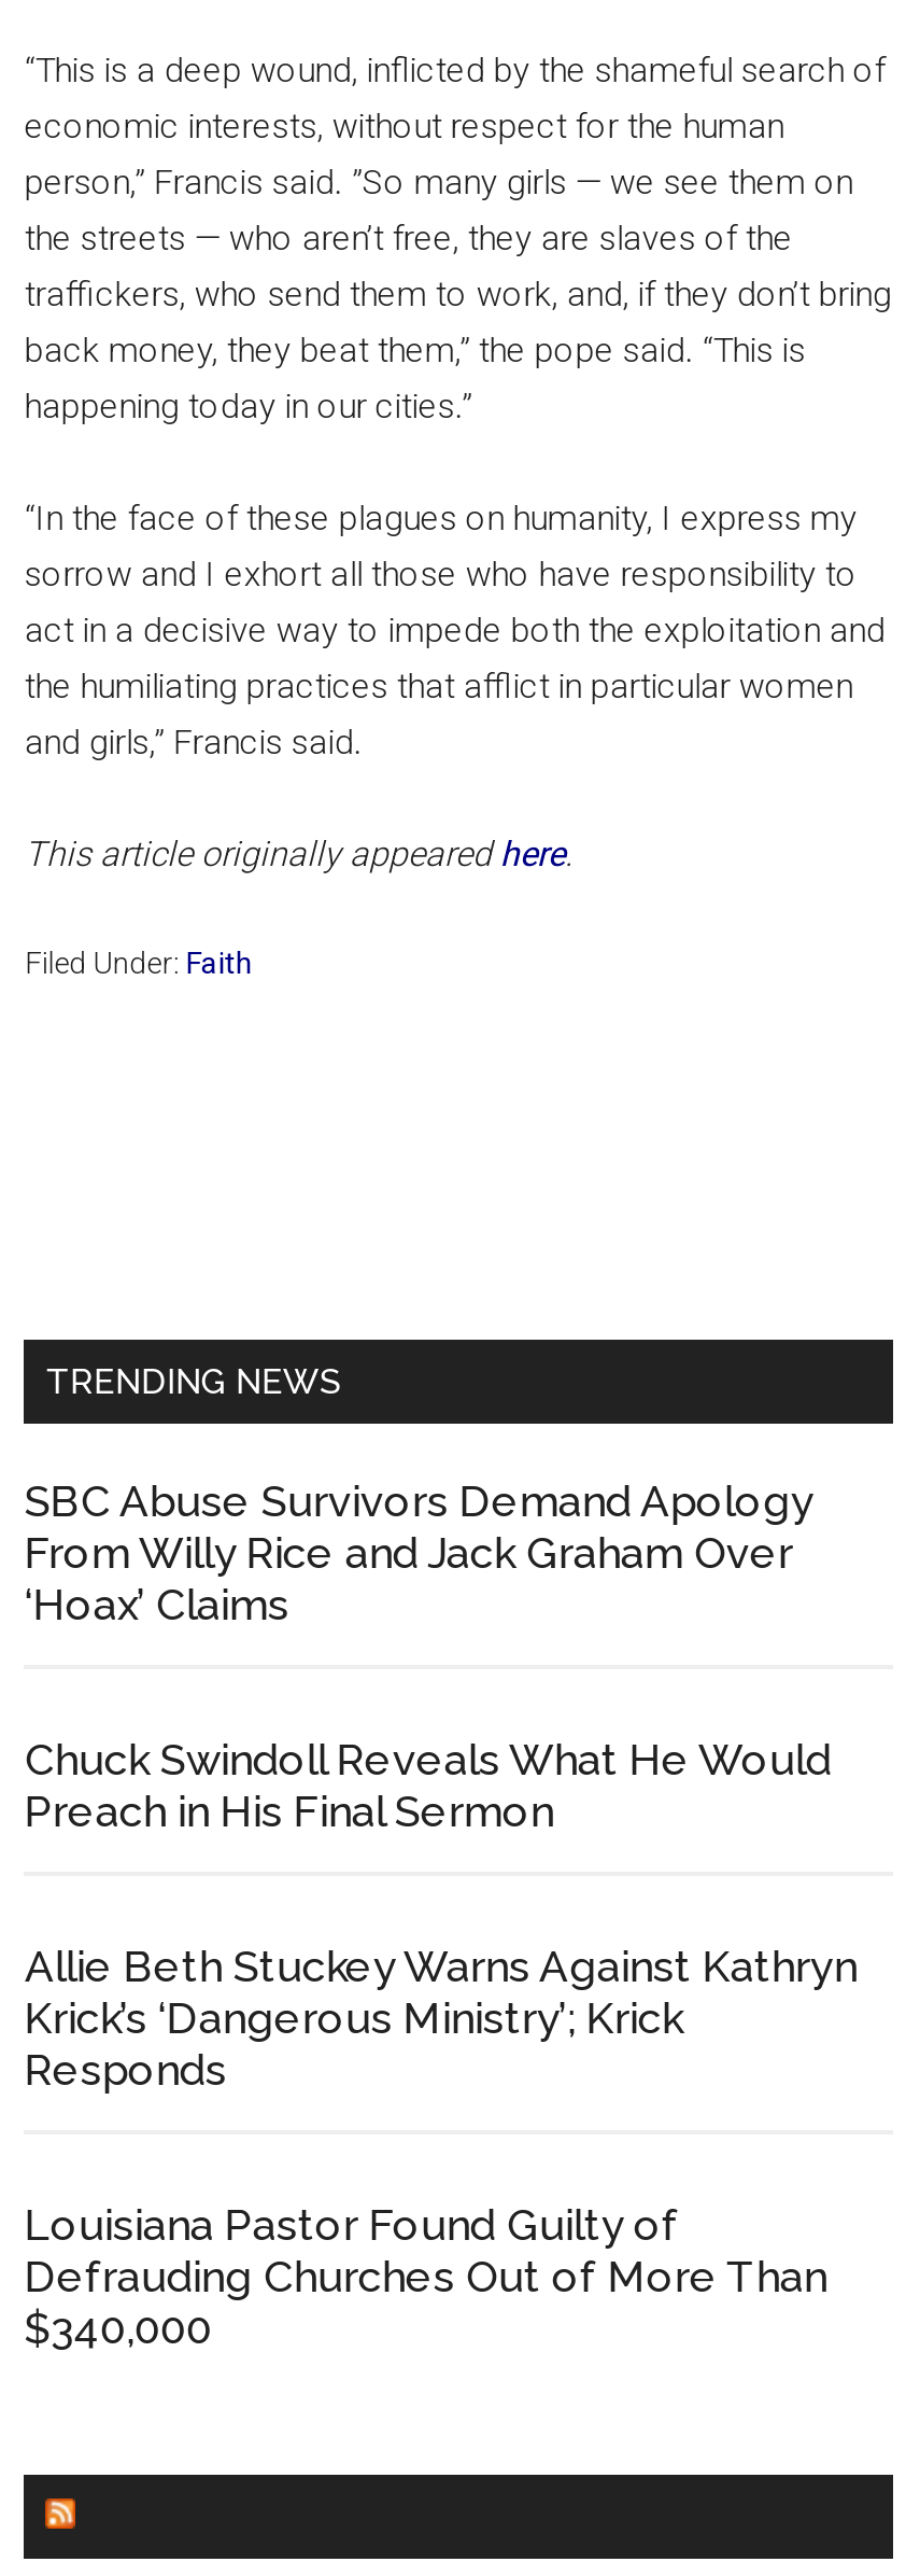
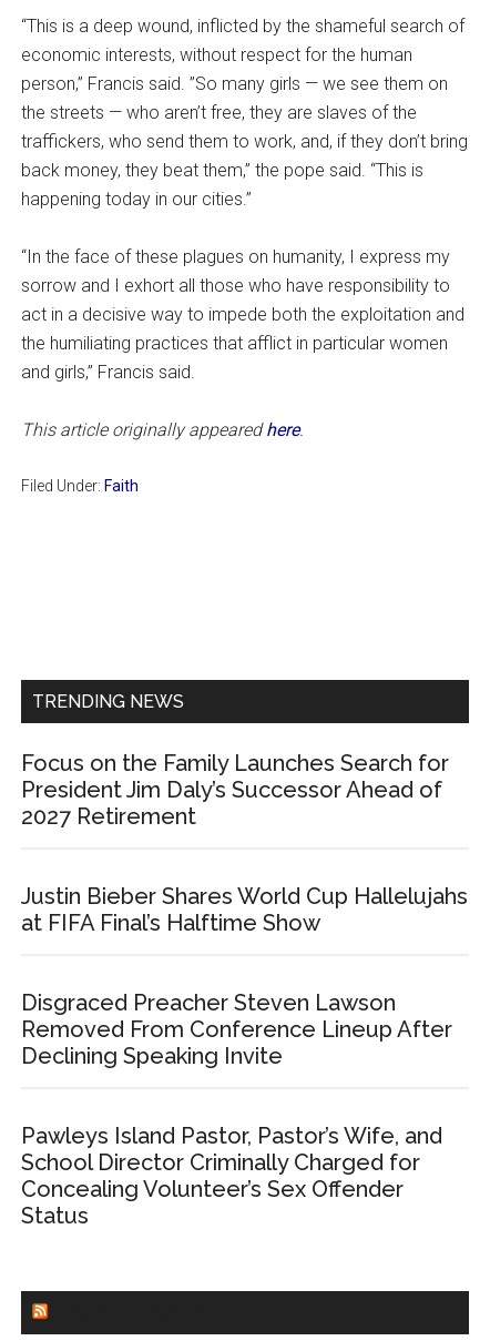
- SBC Abuse Survivors Demand Apology
- From Willy Rice and Jack Graham Over
- ‘Hoax’ Claims
+ Focus on the Family Launches Search for
+ President Jim Daly’s Successor Ahead of
+ 2027 Retirement

- Chuck Swindoll Reveals What He Would
- Preach in His Final Sermon
+ Justin Bieber Shares World Cup Hallelujahs
+ at FIFA Final’s Halftime Show

- Allie Beth Stuckey Warns Against Kathryn
- Krick’s ‘Dangerous Ministry’; Krick
- Responds
+ Disgraced Preacher Steven Lawson
+ Removed From Conference Lineup After
+ Declining Speaking Invite

- Louisiana Pastor Found Guilty of
- Defrauding Churches Out of More Than
- $340,000
+ Pawleys Island Pastor, Pastor’s Wife, and
+ School Director Criminally Charged for
+ Concealing Volunteer’s Sex Offender
+ Status
